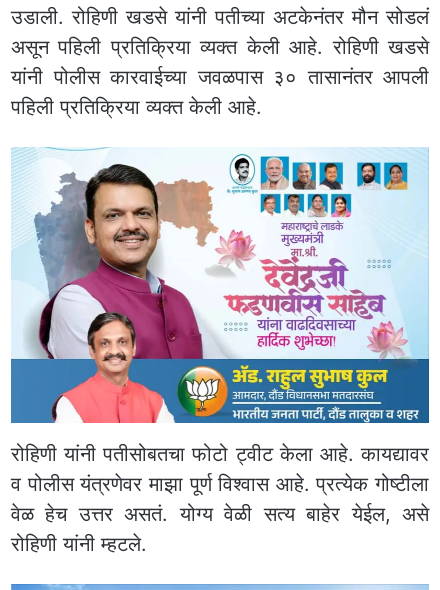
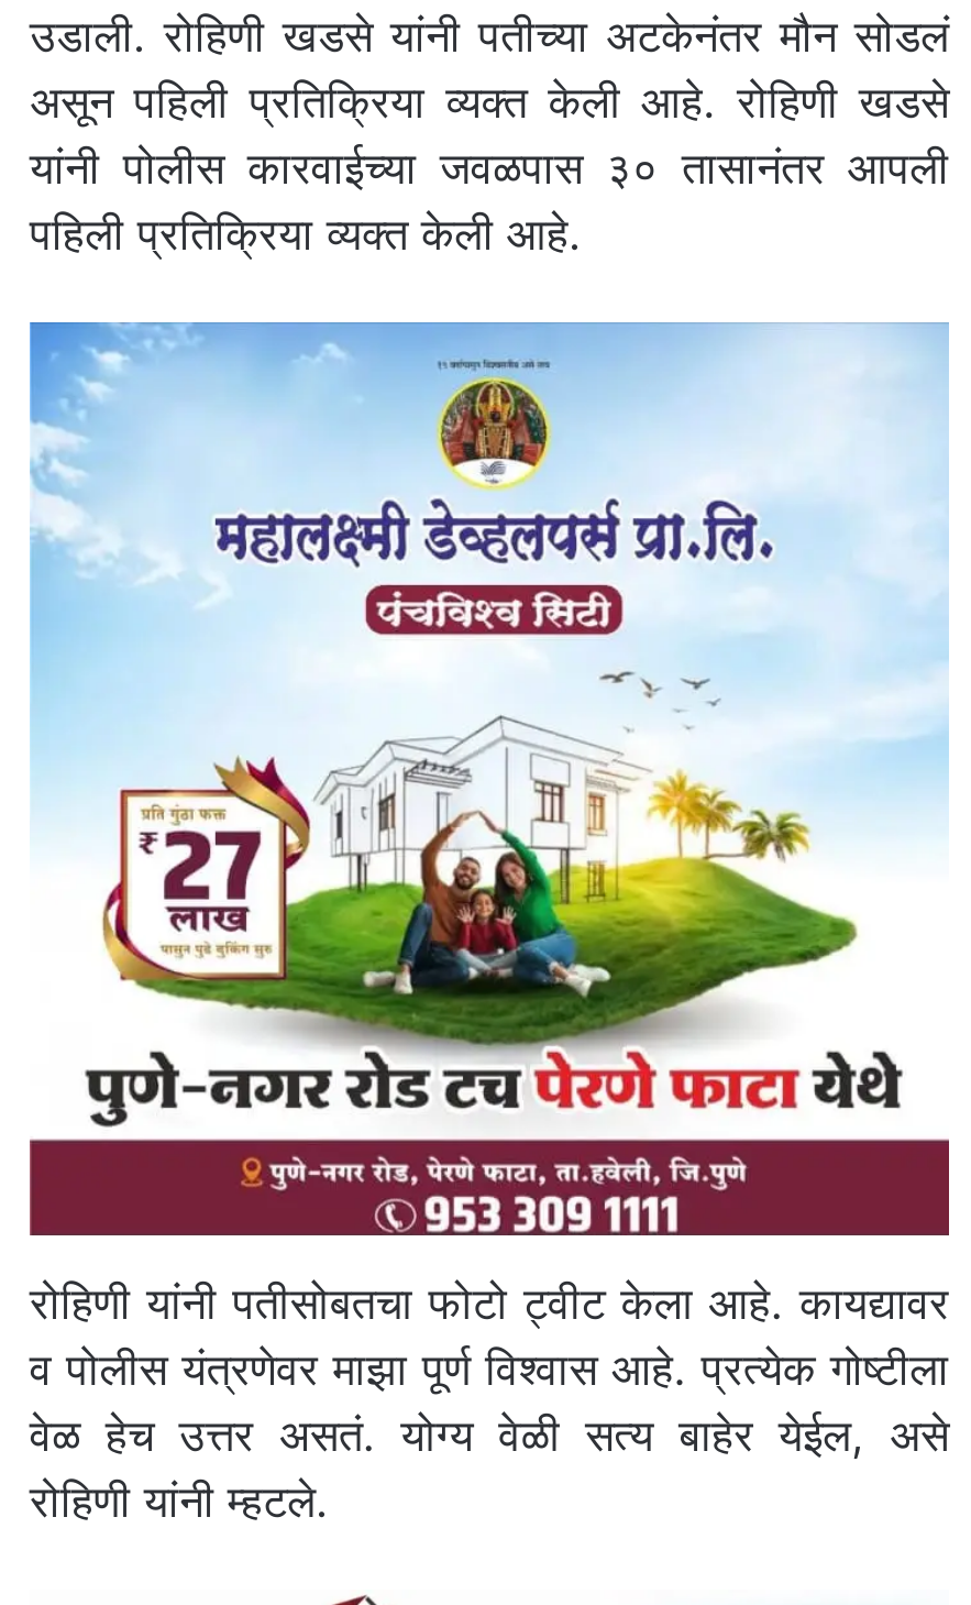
- [image]
+ [image]
